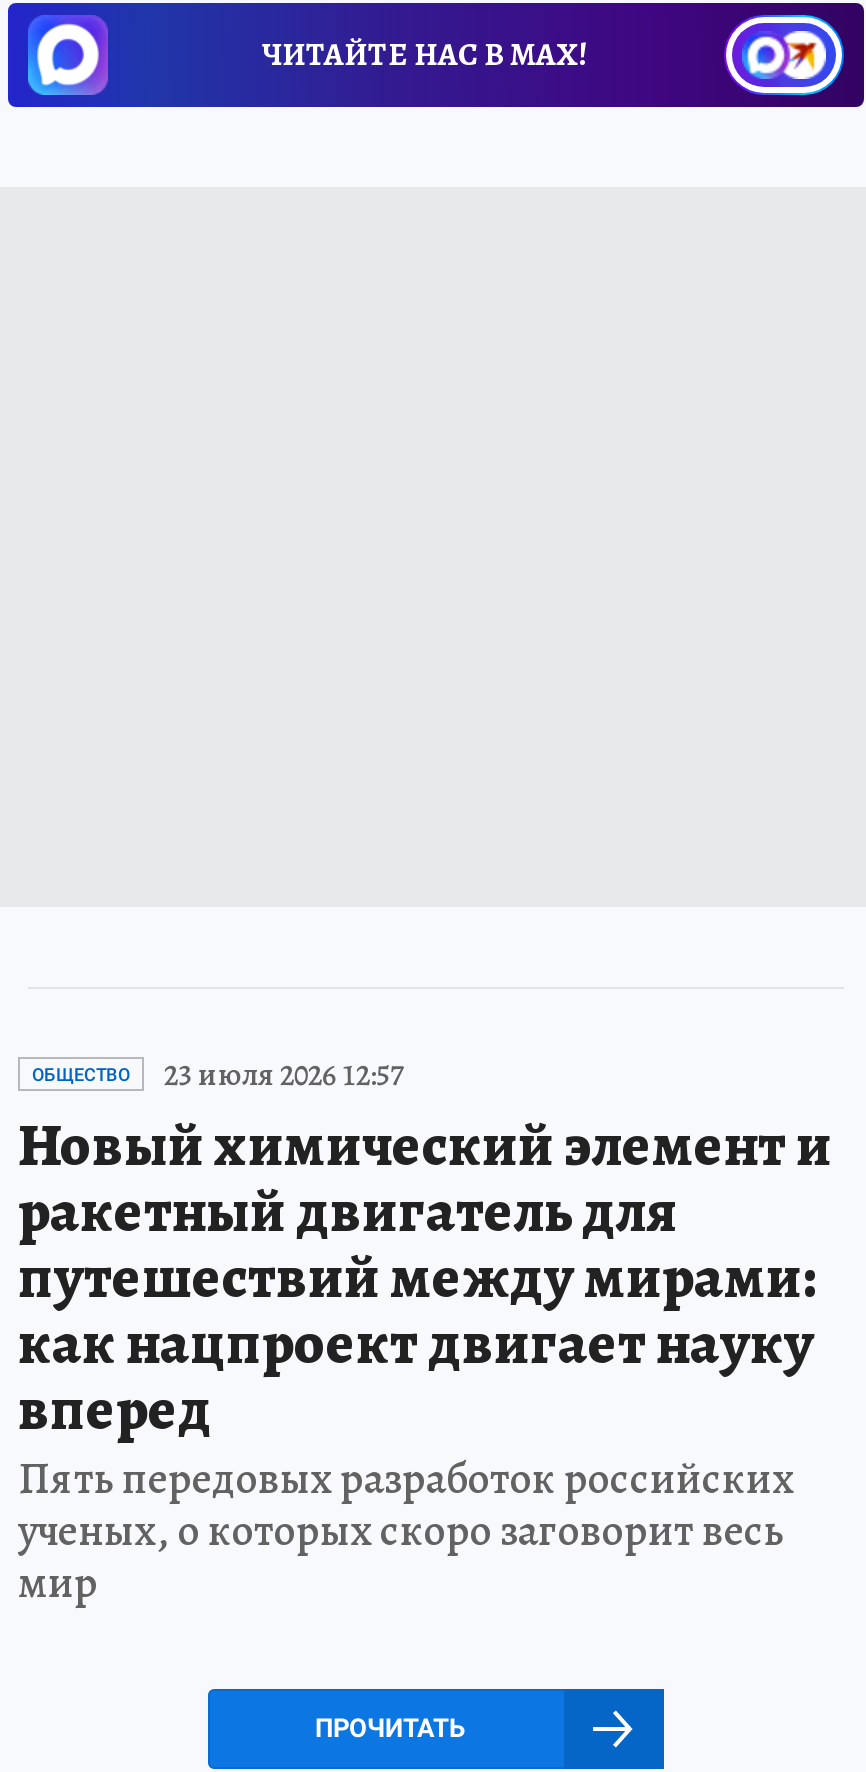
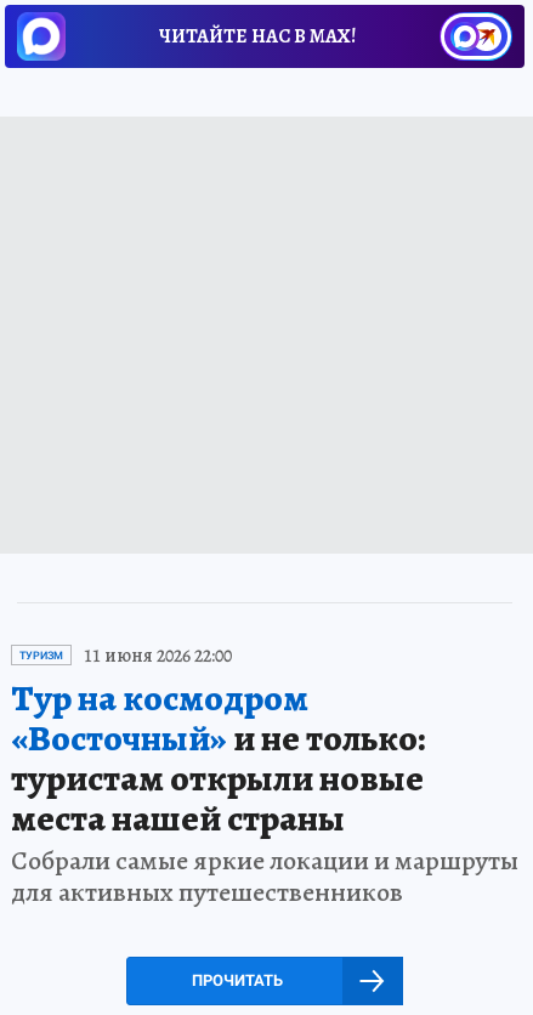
- ОБЩЕСТВО
- 23 июля 2026 12:57
- Новый химический элемент и
- ракетный двигатель для
- путешествий между мирами:
- как нацпроект двигает науку
- вперед
- Пять передовых разработок российских
- ученых, о которых скоро заговорит весь
- мир
+ ТУРИЗМ
+ 11 июня 2026 22:00
+ Тур на космодром
+ «Восточный»и не только:
+ туристам открыли новые
+ места нашей страны
+ Собрали самые яркие локации и маршруты
+ для активных путешественников
